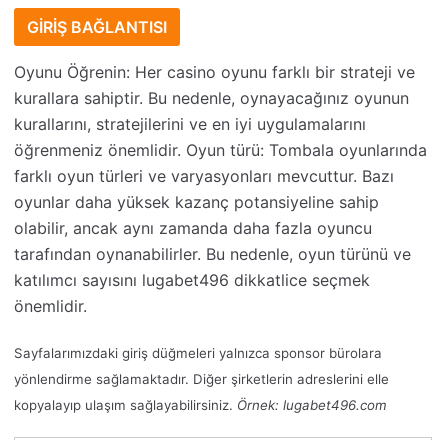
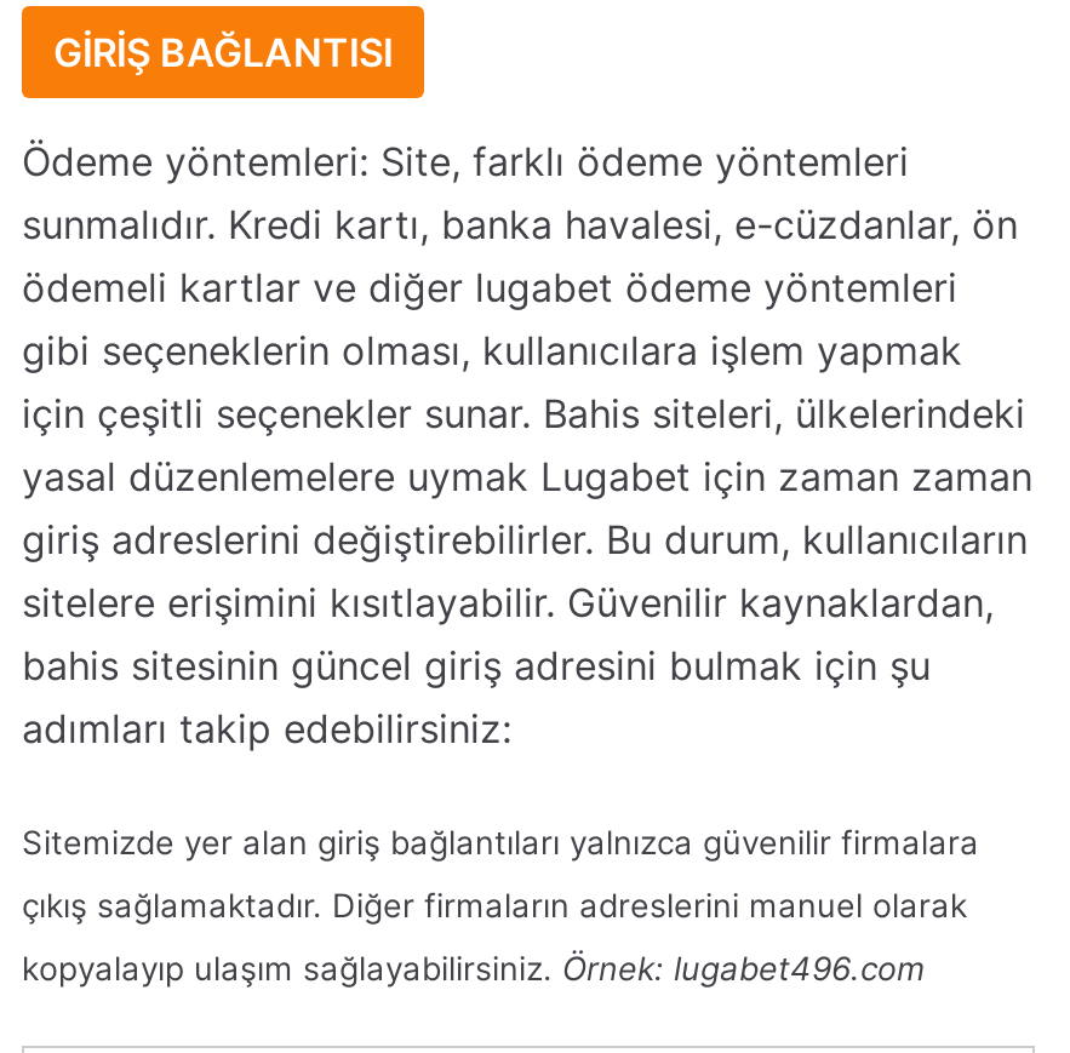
- Oyunu Öğrenin: Her casino oyunu farklı bir strateji ve
- kurallara sahiptir. Bu nedenle, oynayacağınız oyunun
- kurallarını, stratejilerini ve en iyi uygulamalarını
- öğrenmeniz önemlidir. Oyun türü: Tombala oyunlarında
- farklı oyun türleri ve varyasyonları mevcuttur. Bazı
- oyunlar daha yüksek kazanç potansiyeline sahip
- olabilir, ancak aynı zamanda daha fazla oyuncu
- tarafından oynanabilirler. Bu nedenle, oyun türünü ve
- katılımcı sayısını lugabet496 dikkatlice seçmek
- önemlidir.
+ Ödeme yöntemleri: Site, farklı ödeme yöntemleri
+ sunmalıdır. Kredi kartı, banka havalesi, e-cüzdanlar, ön
+ ödemeli kartlar ve diğer lugabet ödeme yöntemleri
+ gibi seçeneklerin olması, kullanıcılara işlem yapmak
+ için çeşitli seçenekler sunar. Bahis siteleri, ülkelerindeki
+ yasal düzenlemelere uymak Lugabet için zaman zaman
+ giriş adreslerini değiştirebilirler. Bu durum, kullanıcıların
+ sitelere erişimini kısıtlayabilir. Güvenilir kaynaklardan,
+ bahis sitesinin güncel giriş adresini bulmak için şu
+ adımları takip edebilirsiniz:

- Sayfalarımızdaki giriş düğmeleri yalnızca sponsor bürolara
+ Sitemizde yer alan giriş bağlantıları yalnızca güvenilir firmalara

- yönlendirme sağlamaktadır. Diğer şirketlerin adreslerini elle
+ çıkış sağlamaktadır. Diğer firmaların adreslerini manuel olarak
